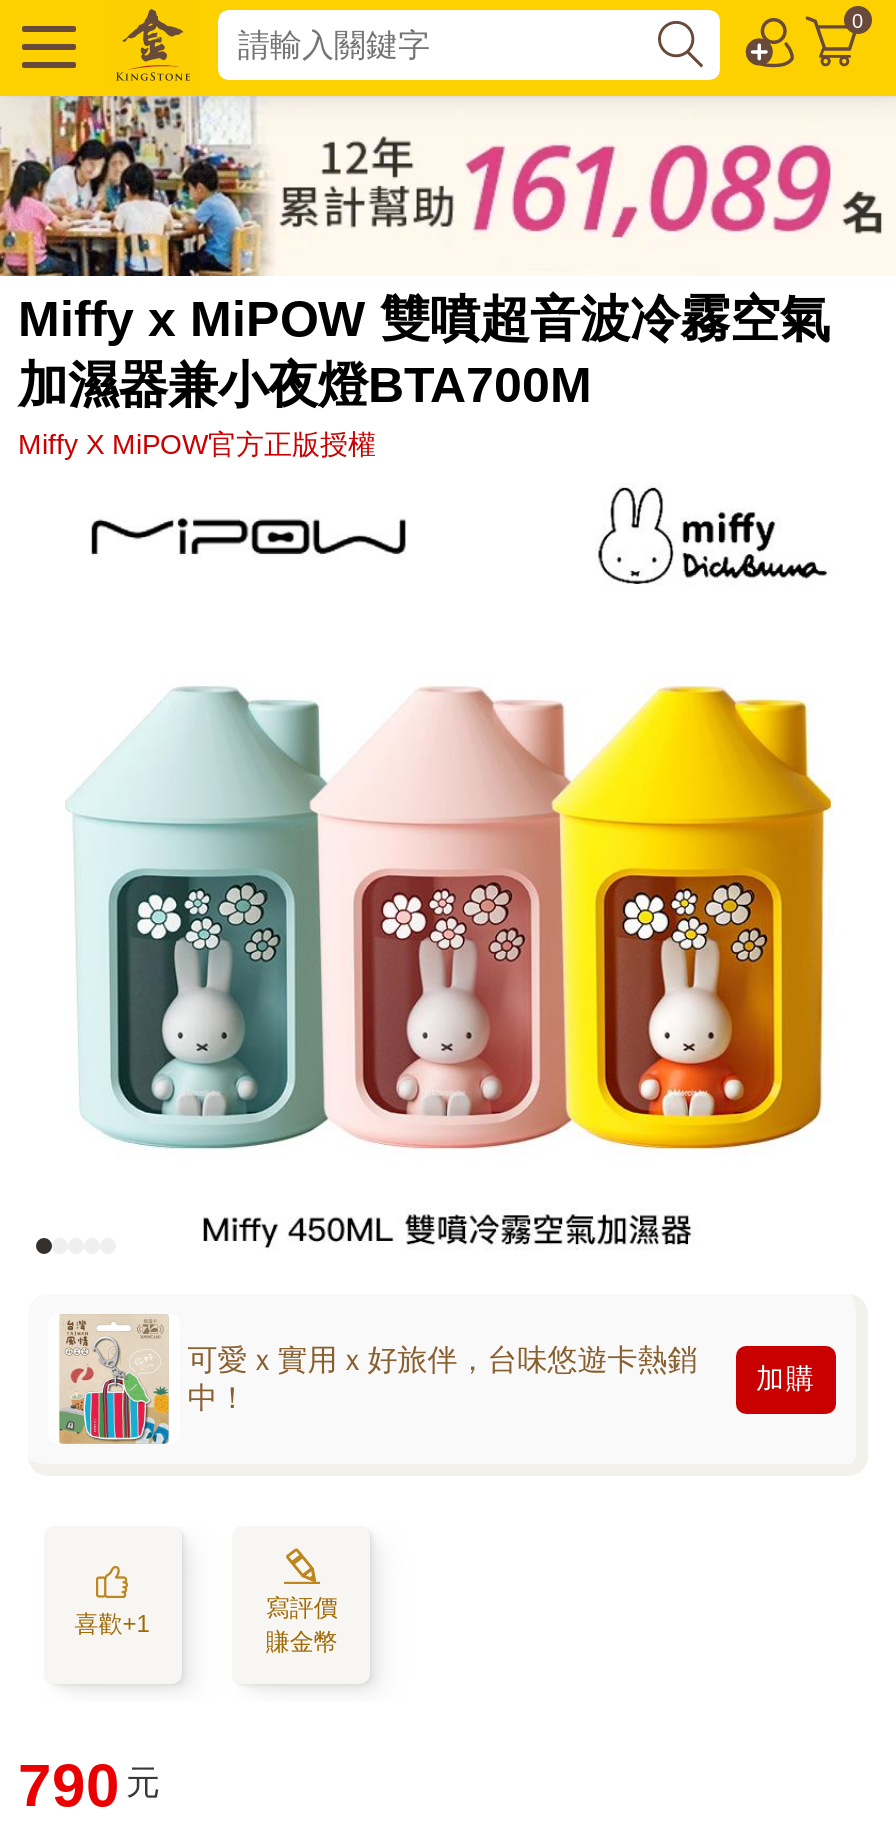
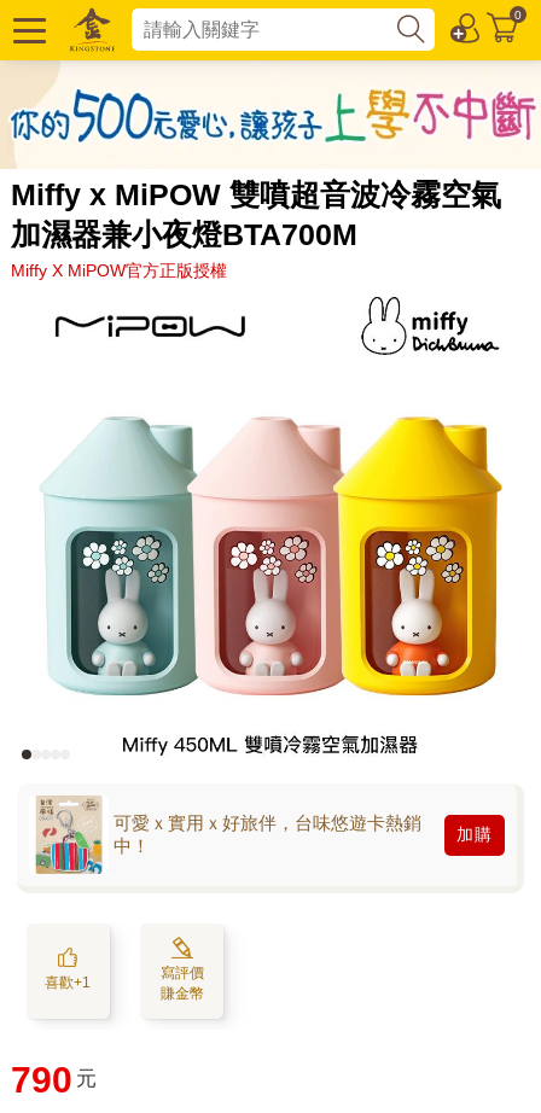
- [image]
+ [image]
